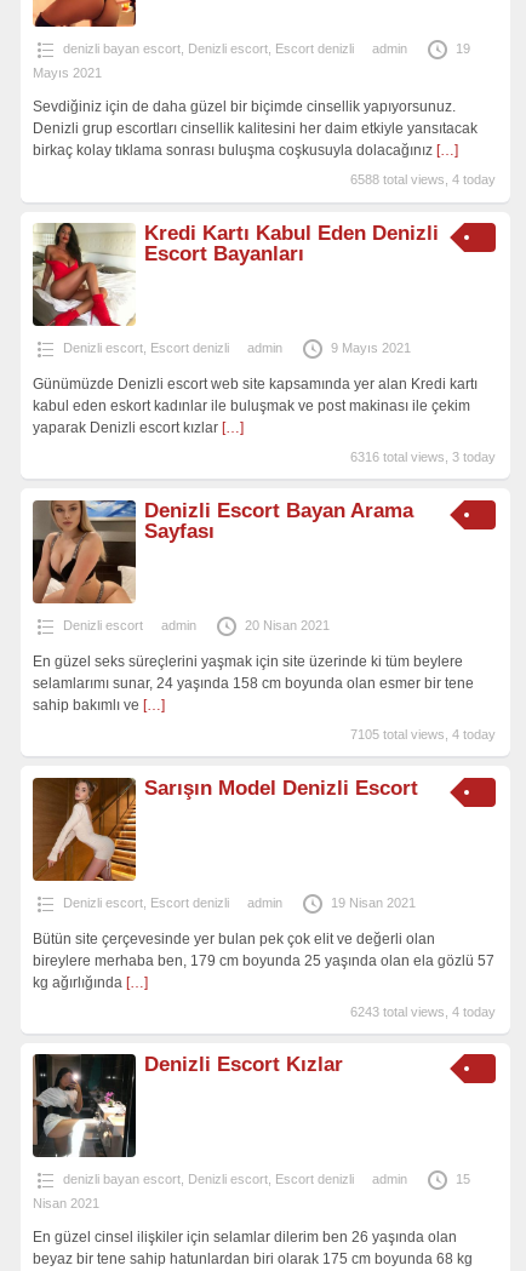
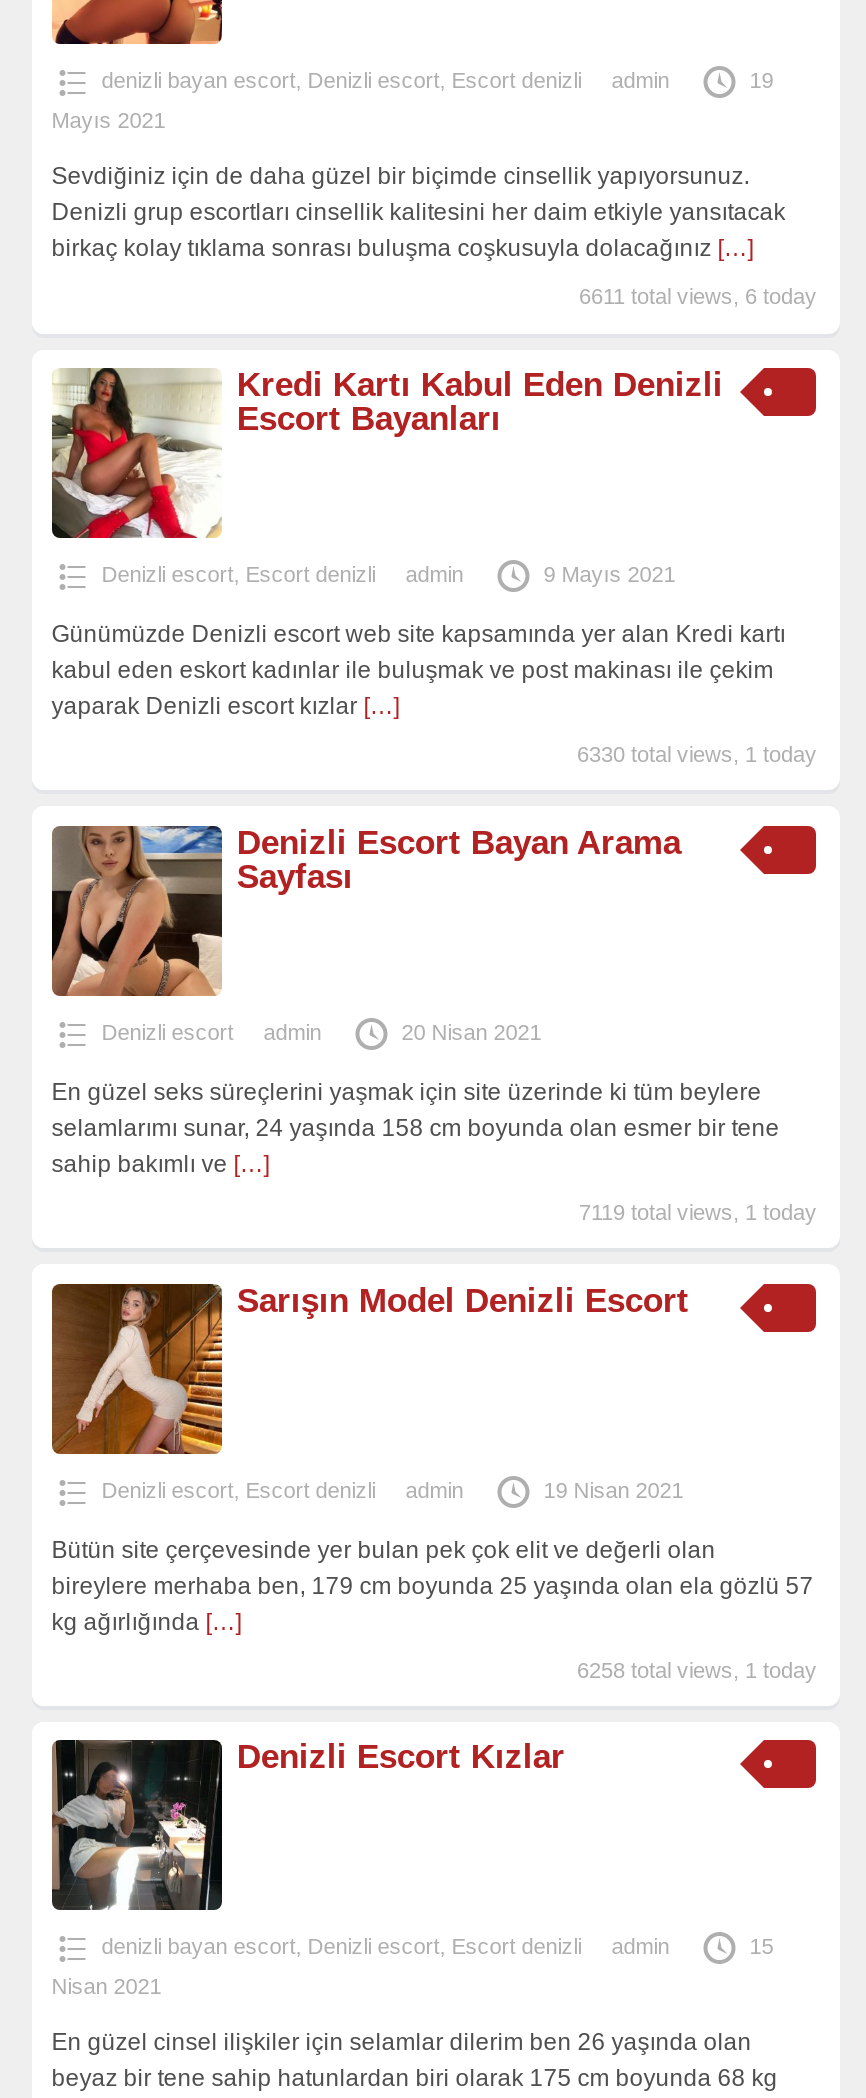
- 6588 total views, 4 today
+ 6611 total views, 6 today

- 6316 total views, 3 today
+ 6330 total views, 1 today

- 7105 total views, 4 today
+ 7119 total views, 1 today

- 6243 total views, 4 today
+ 6258 total views, 1 today
